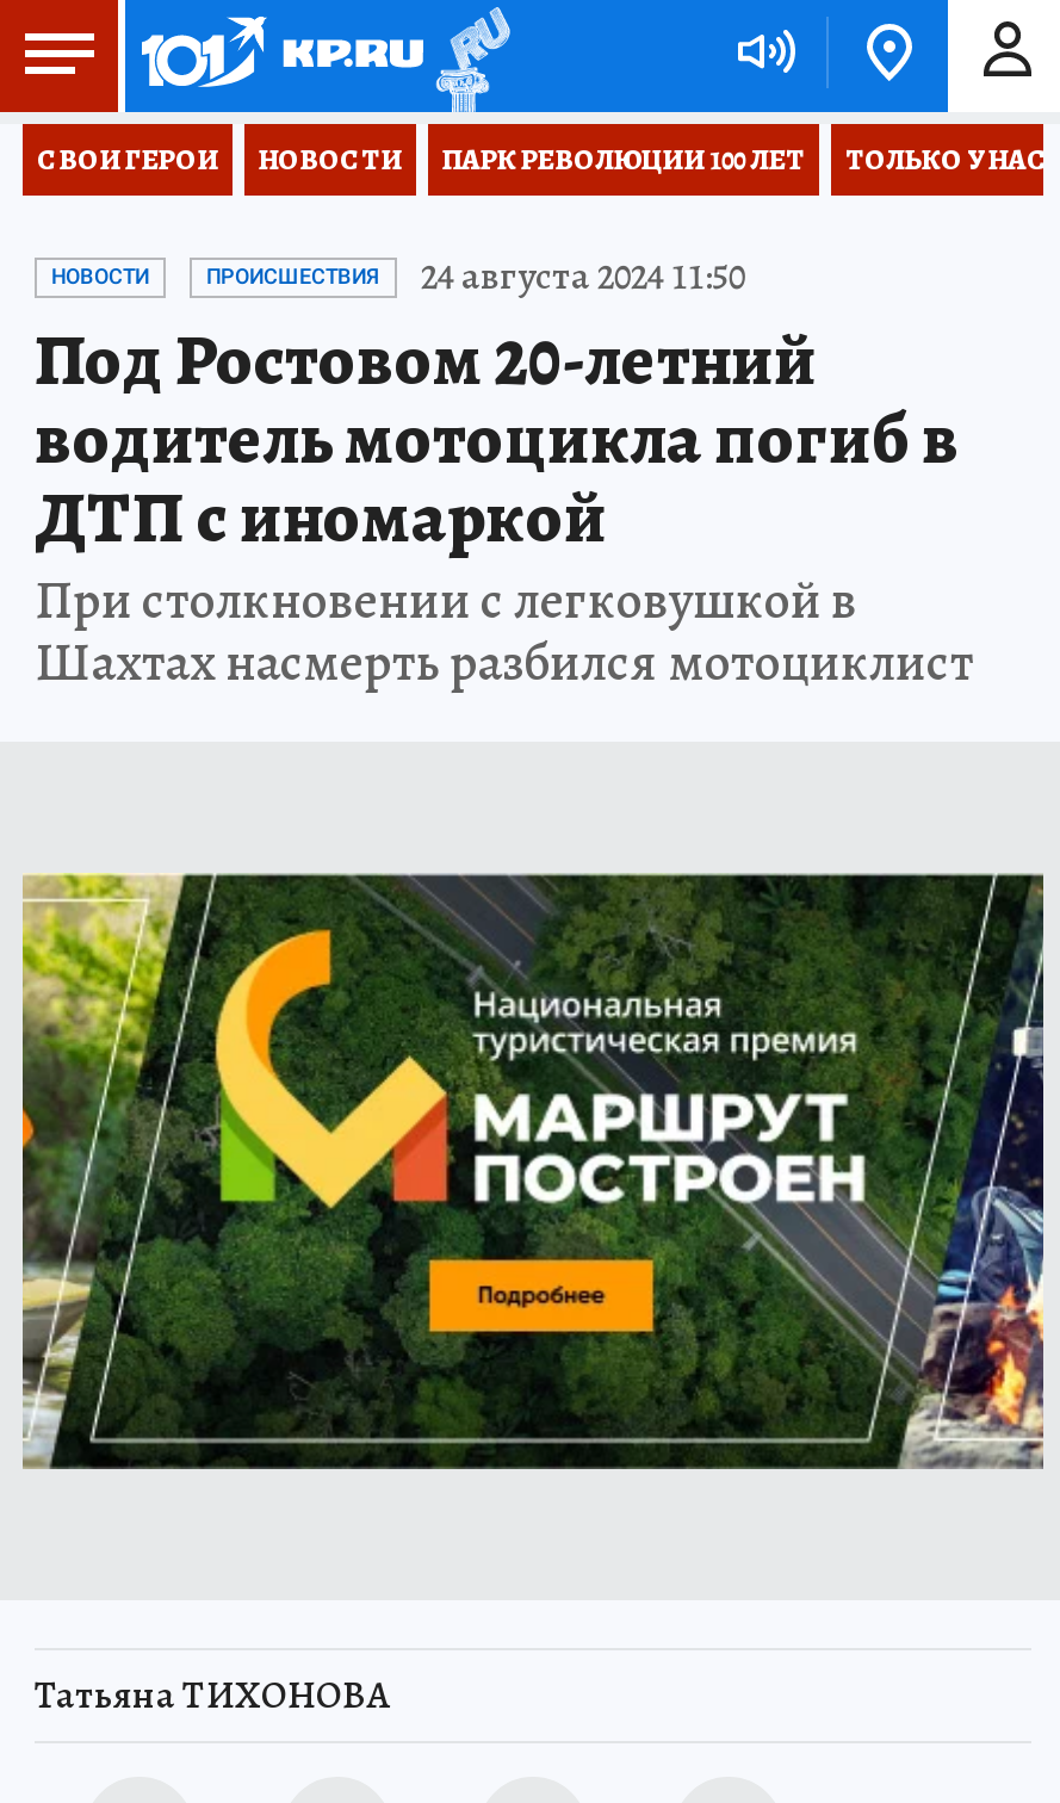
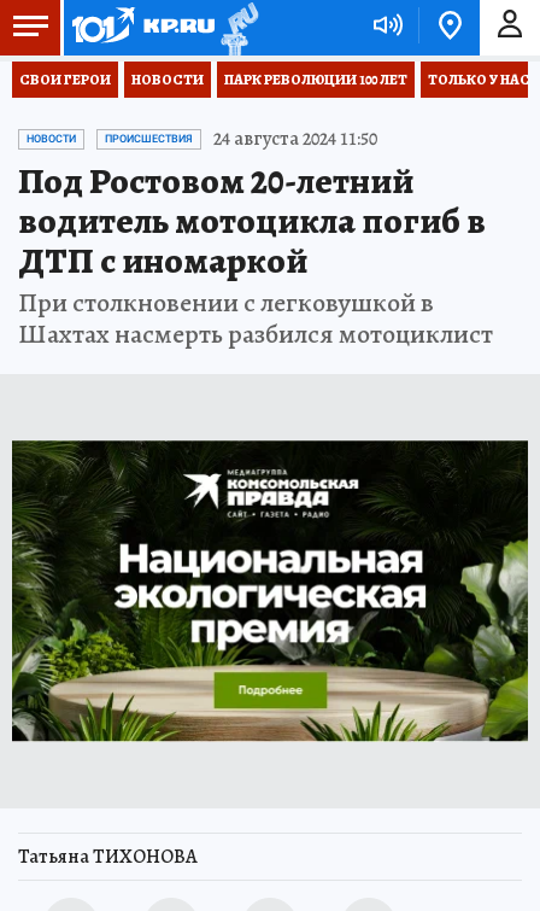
- [image]
+ [image]
